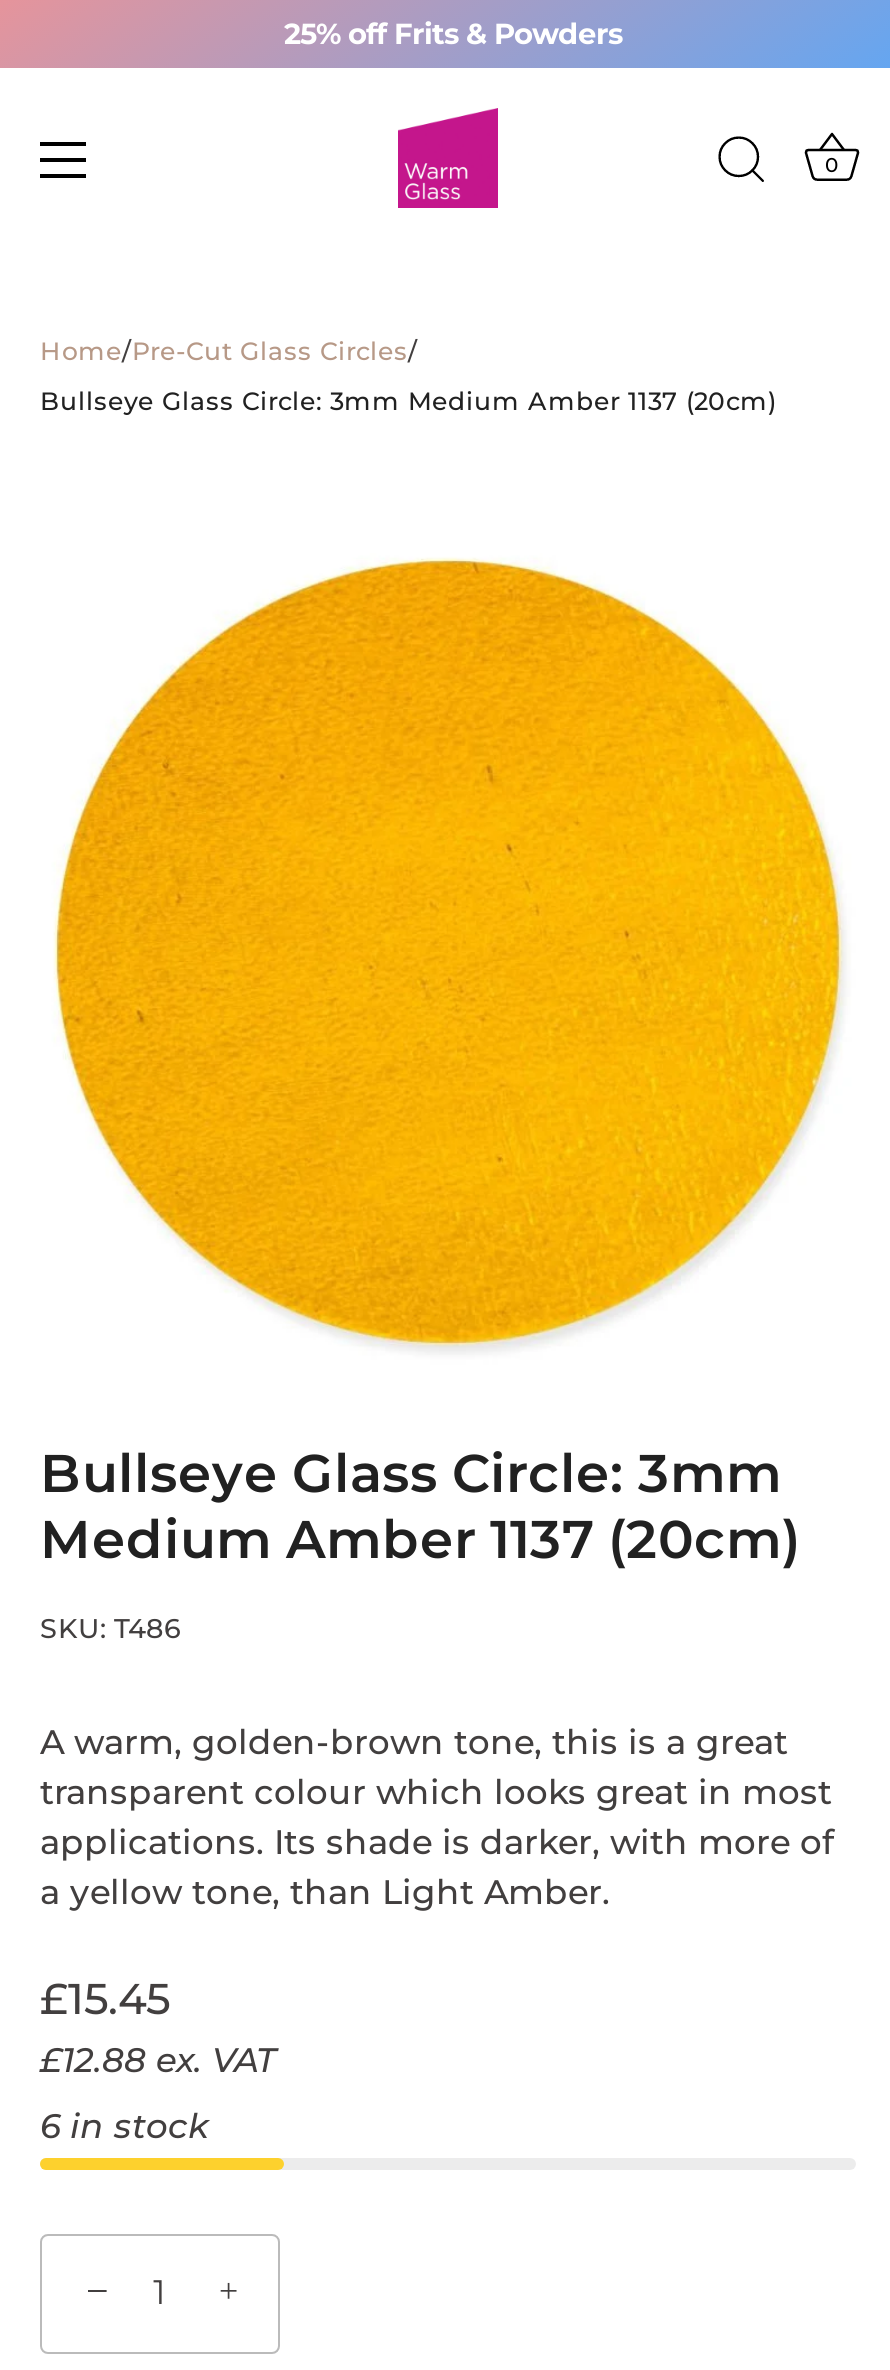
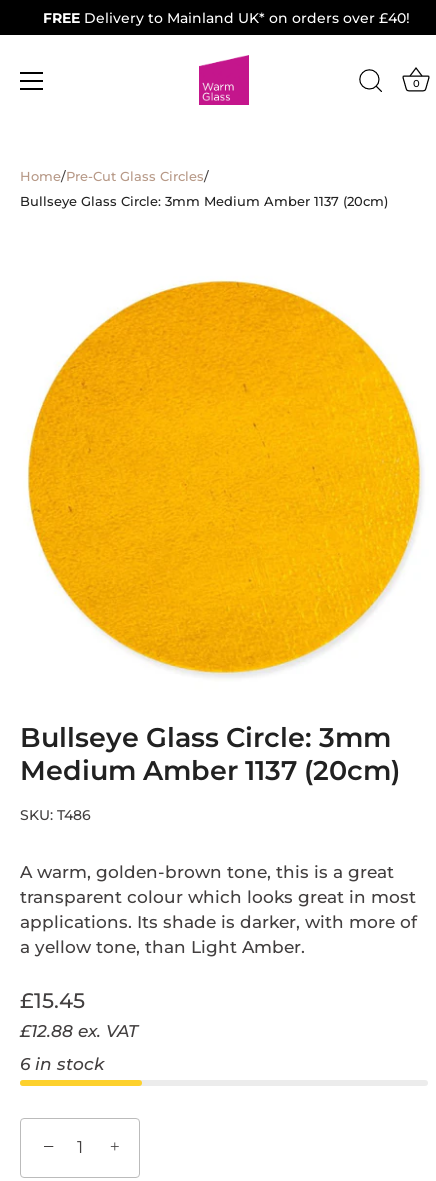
- 25% off Frits & Powders
+ FREE Delivery to Mainland UK* on orders over £40!
